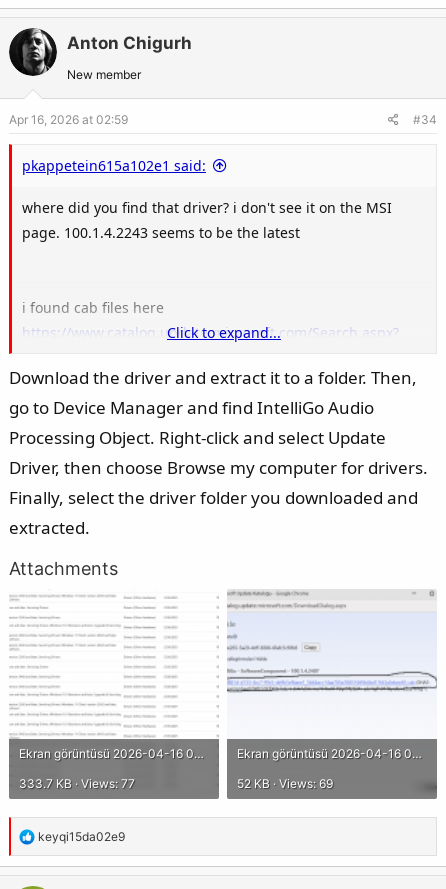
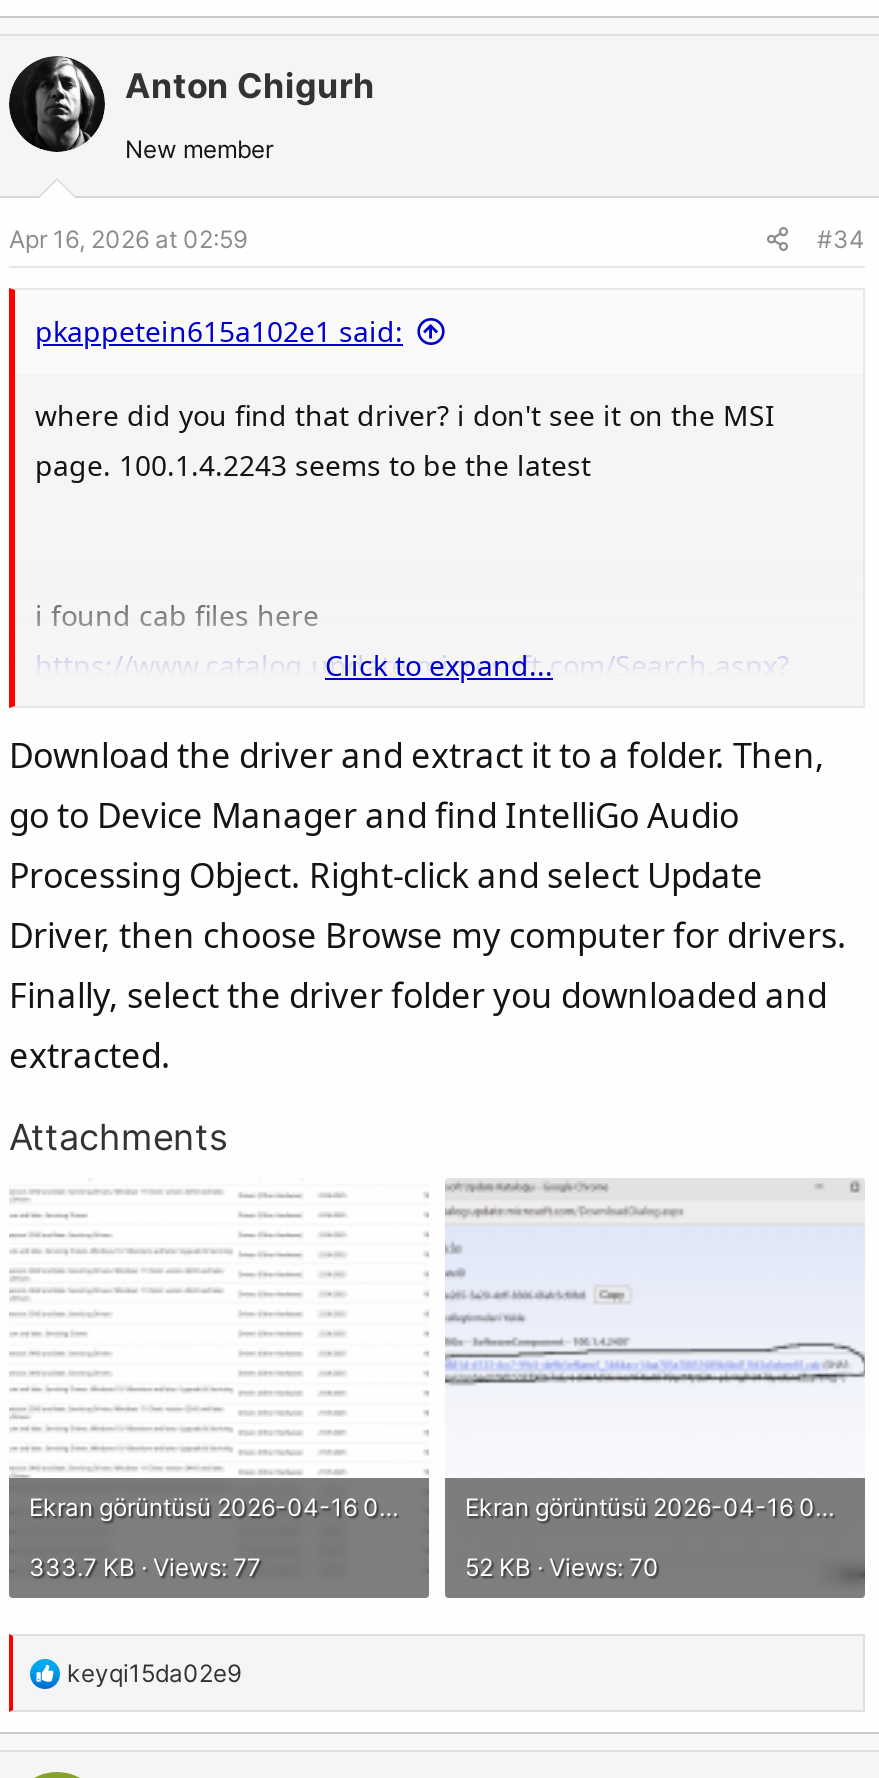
- 52 KB · Views: 69
+ 52 KB · Views: 70
